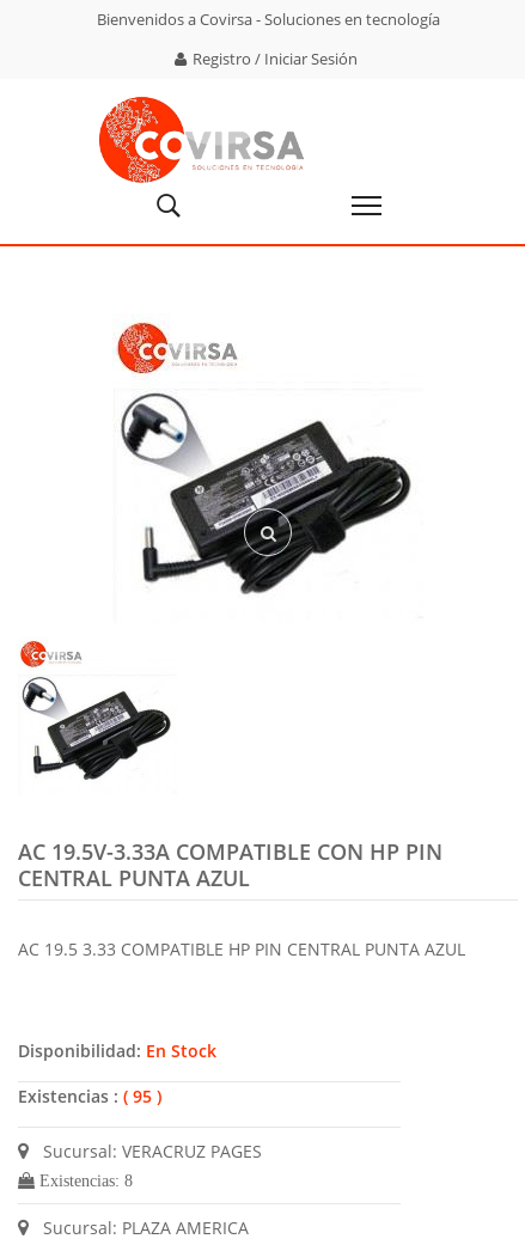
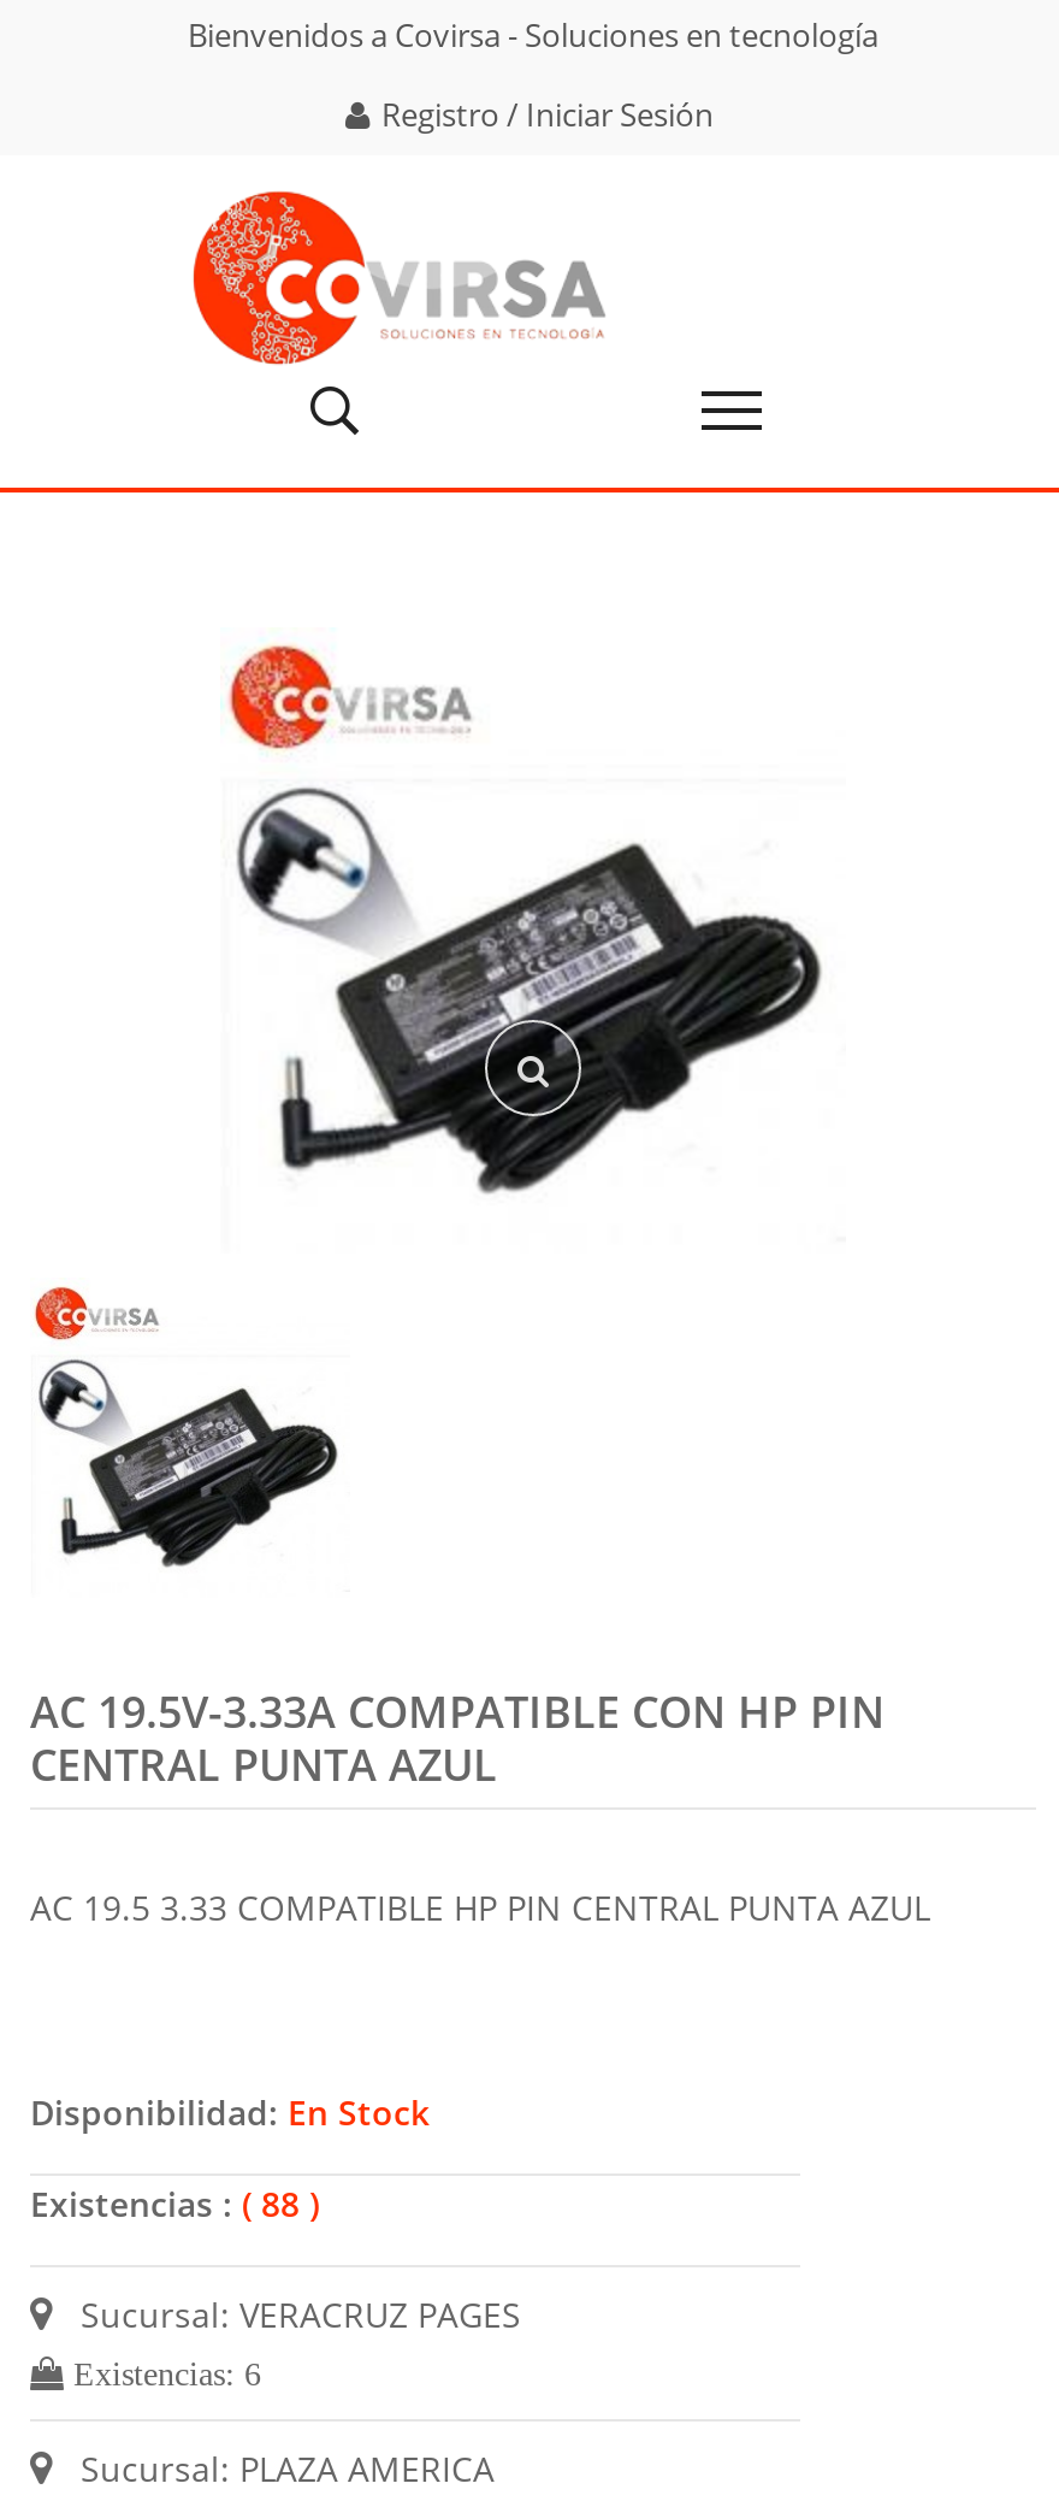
- Existencias : ( 95 )
+ Existencias : ( 88 )

- Existencias: 8
+ Existencias: 6
